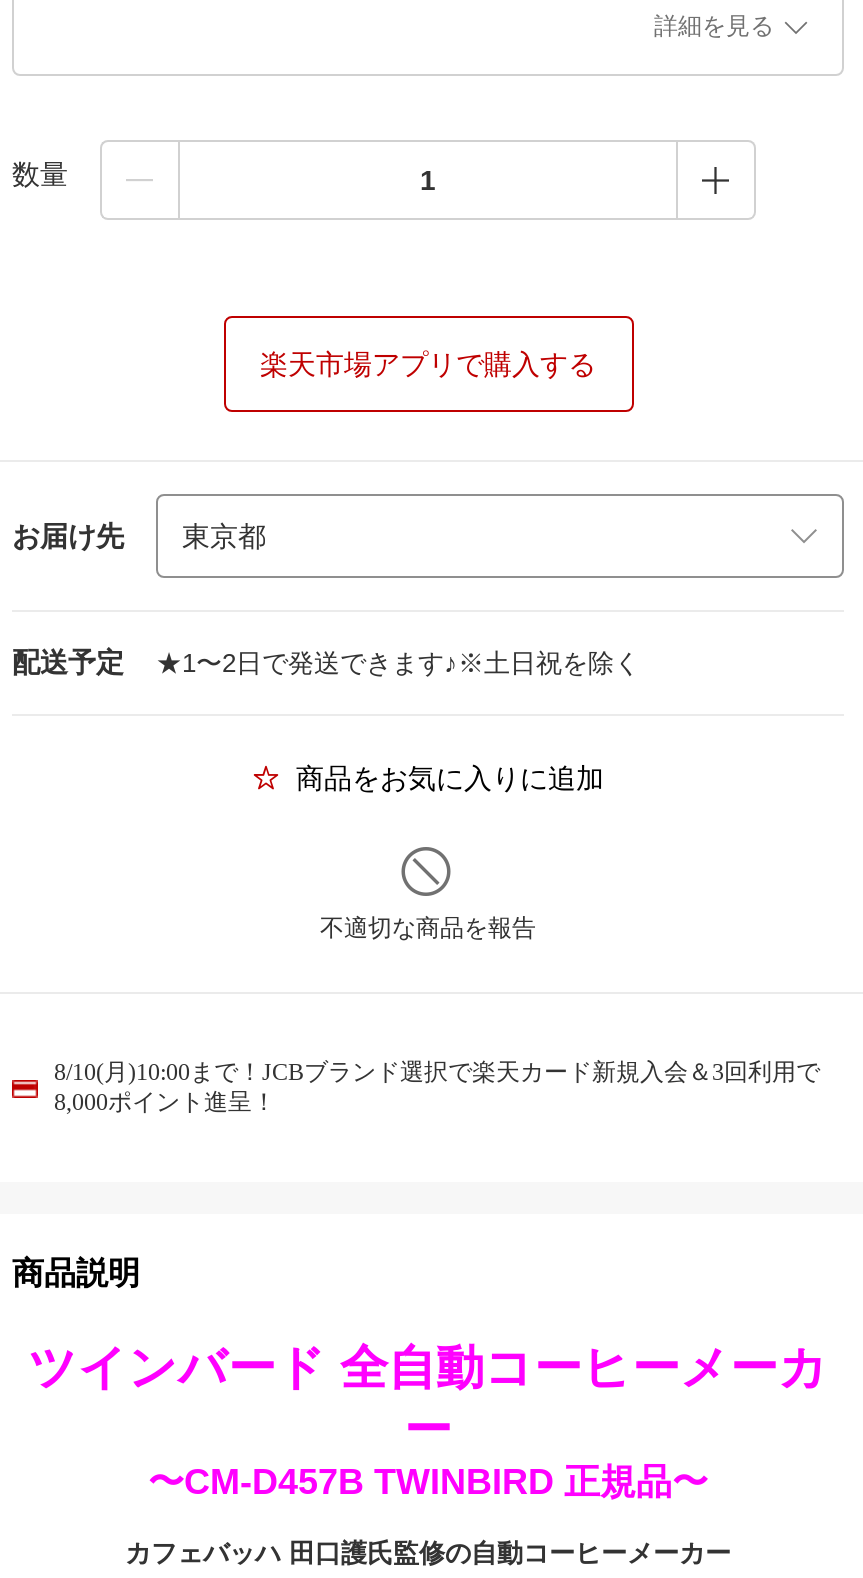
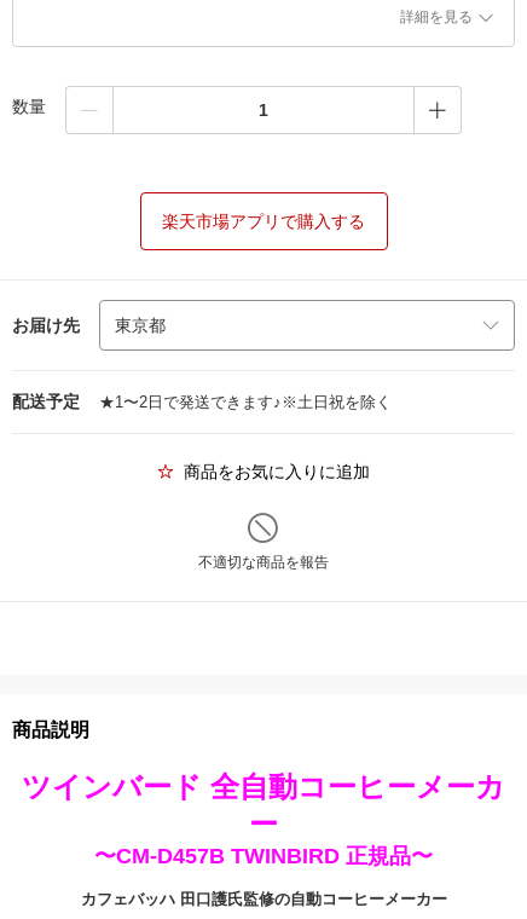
- 8/10(月)10:00まで！JCBブランド選択で楽天カード新規入会＆3回利用で
- 8,000ポイント進呈！
